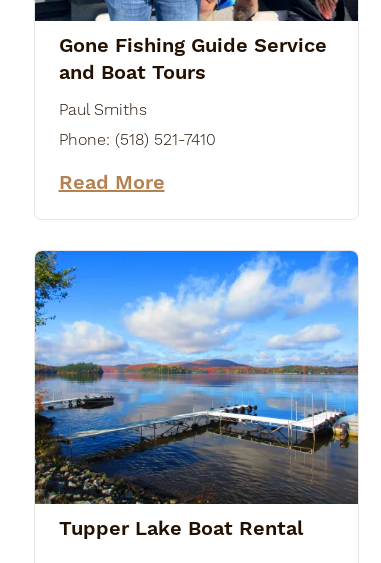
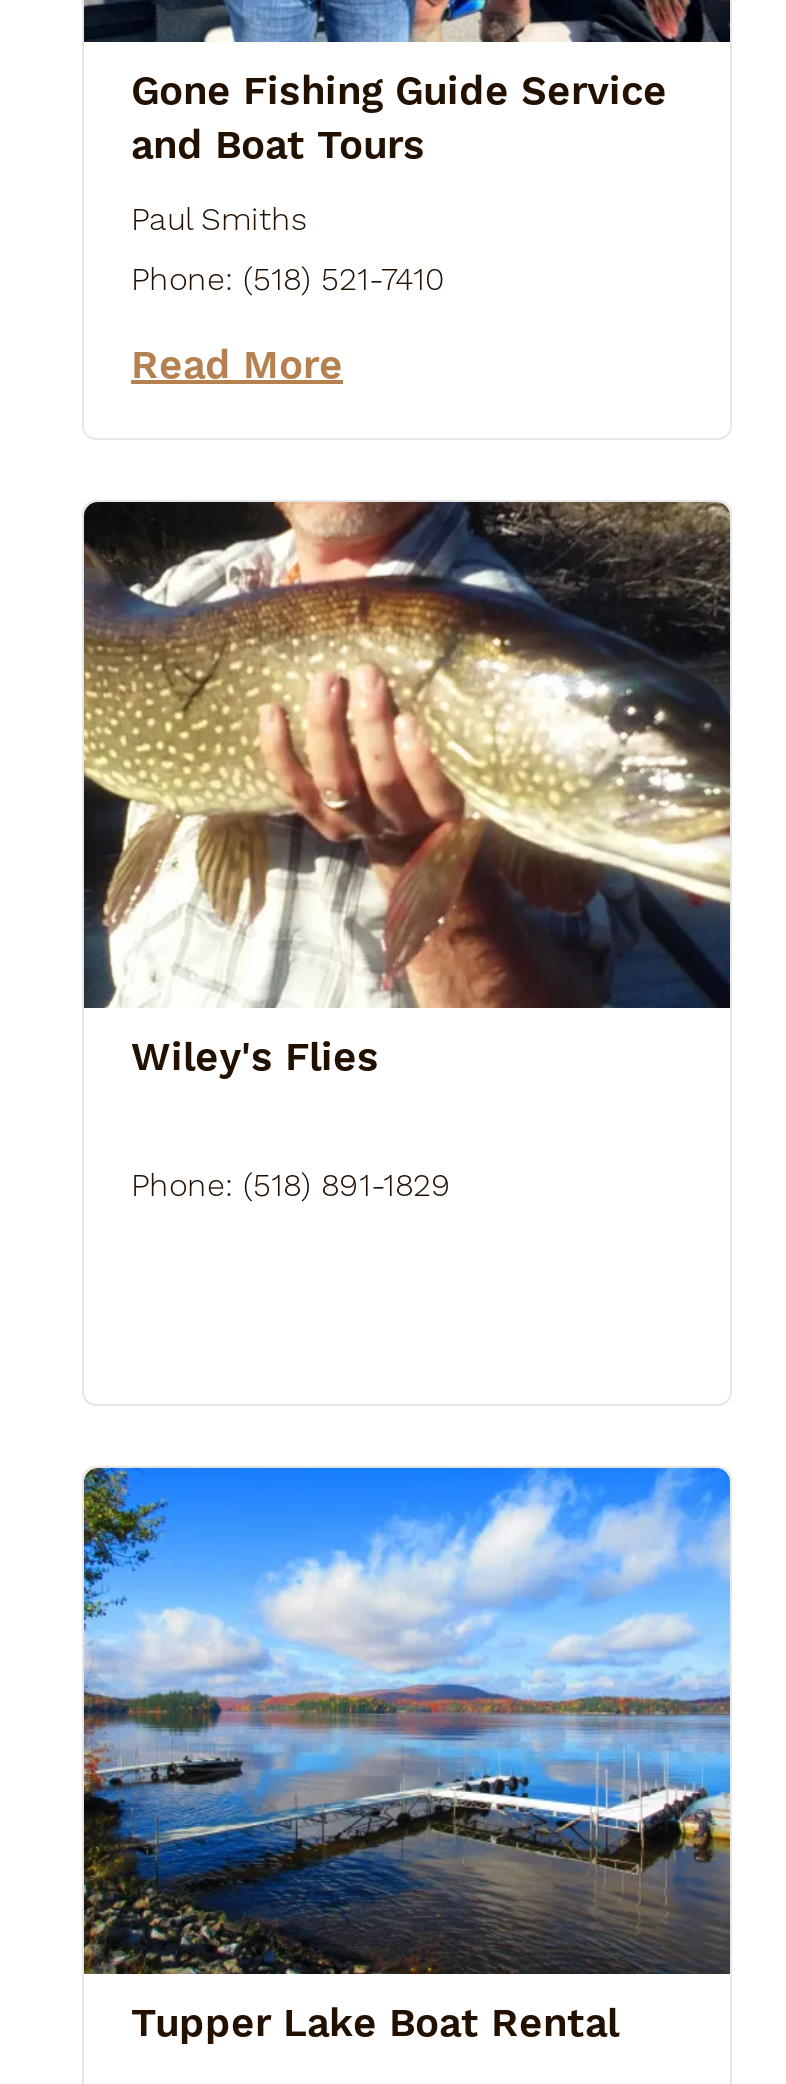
+ [image]
+ Wiley's Flies
+ Phone: (518) 891-1829
